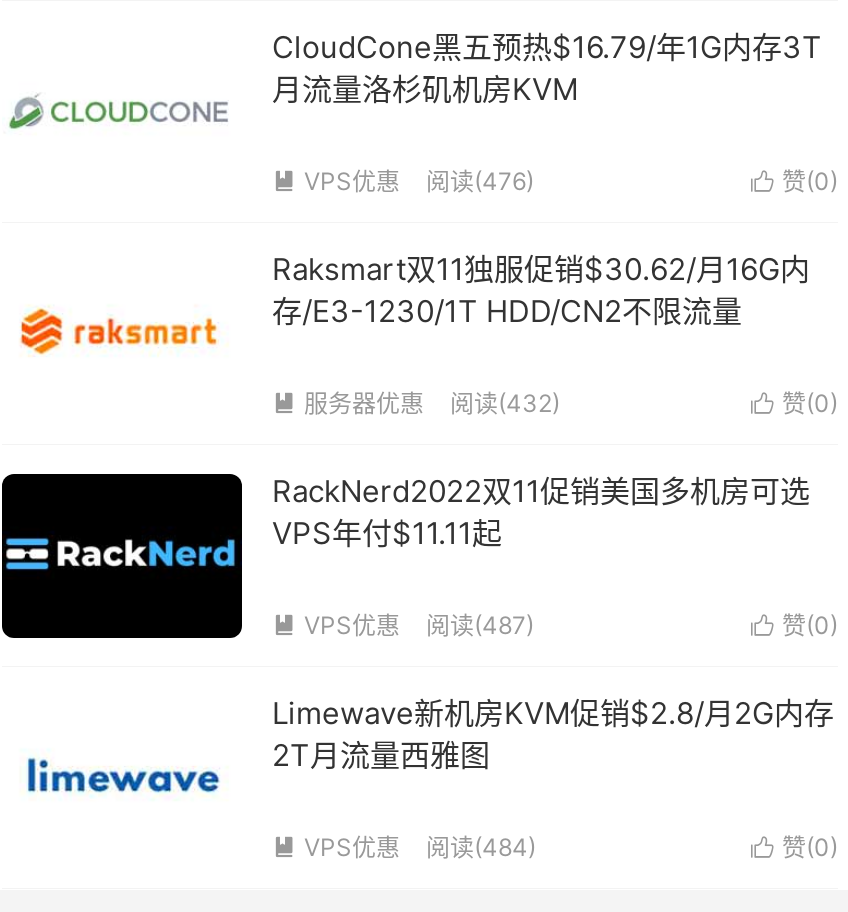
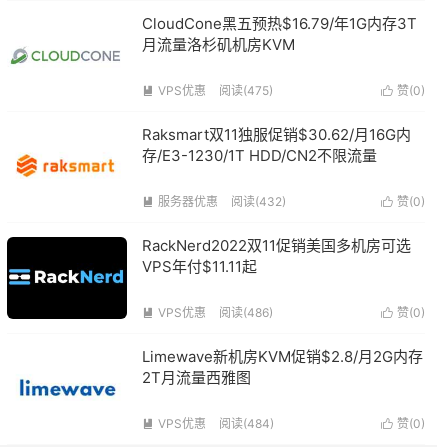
- 阅读(476)
+ 阅读(475)

- 阅读(487)
+ 阅读(486)
